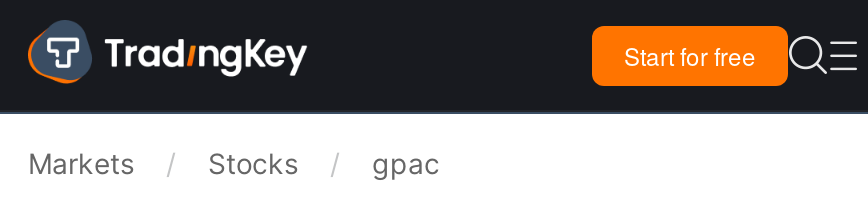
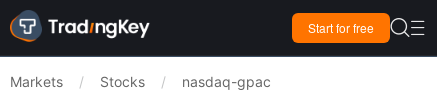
- gpac
+ nasdaq-gpac
